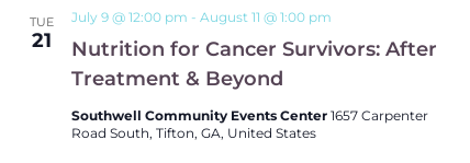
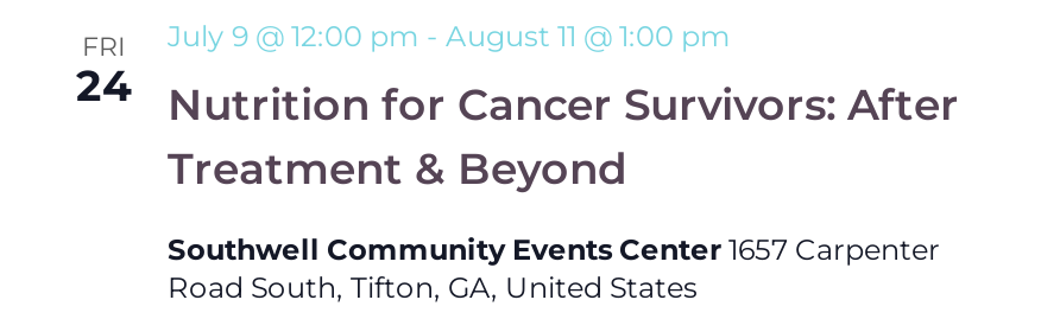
- TUE
- 21
+ FRI
+ 24
